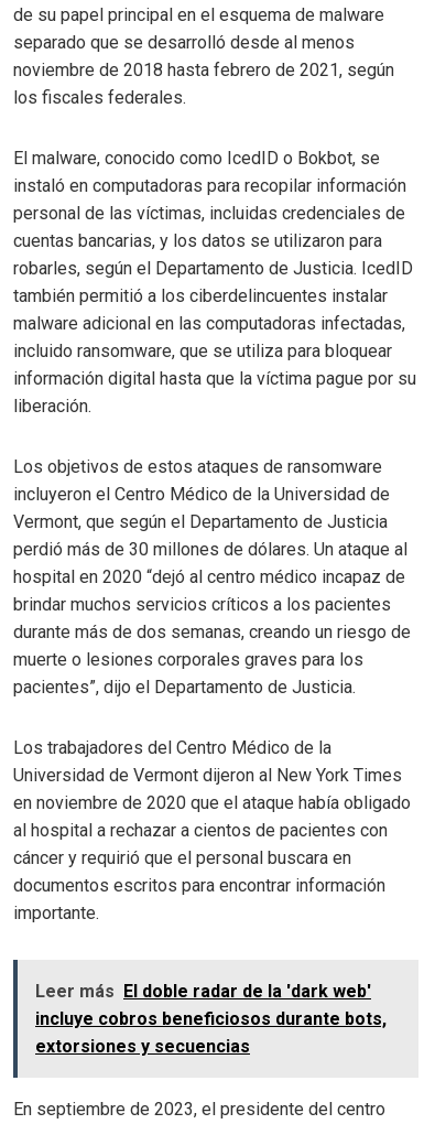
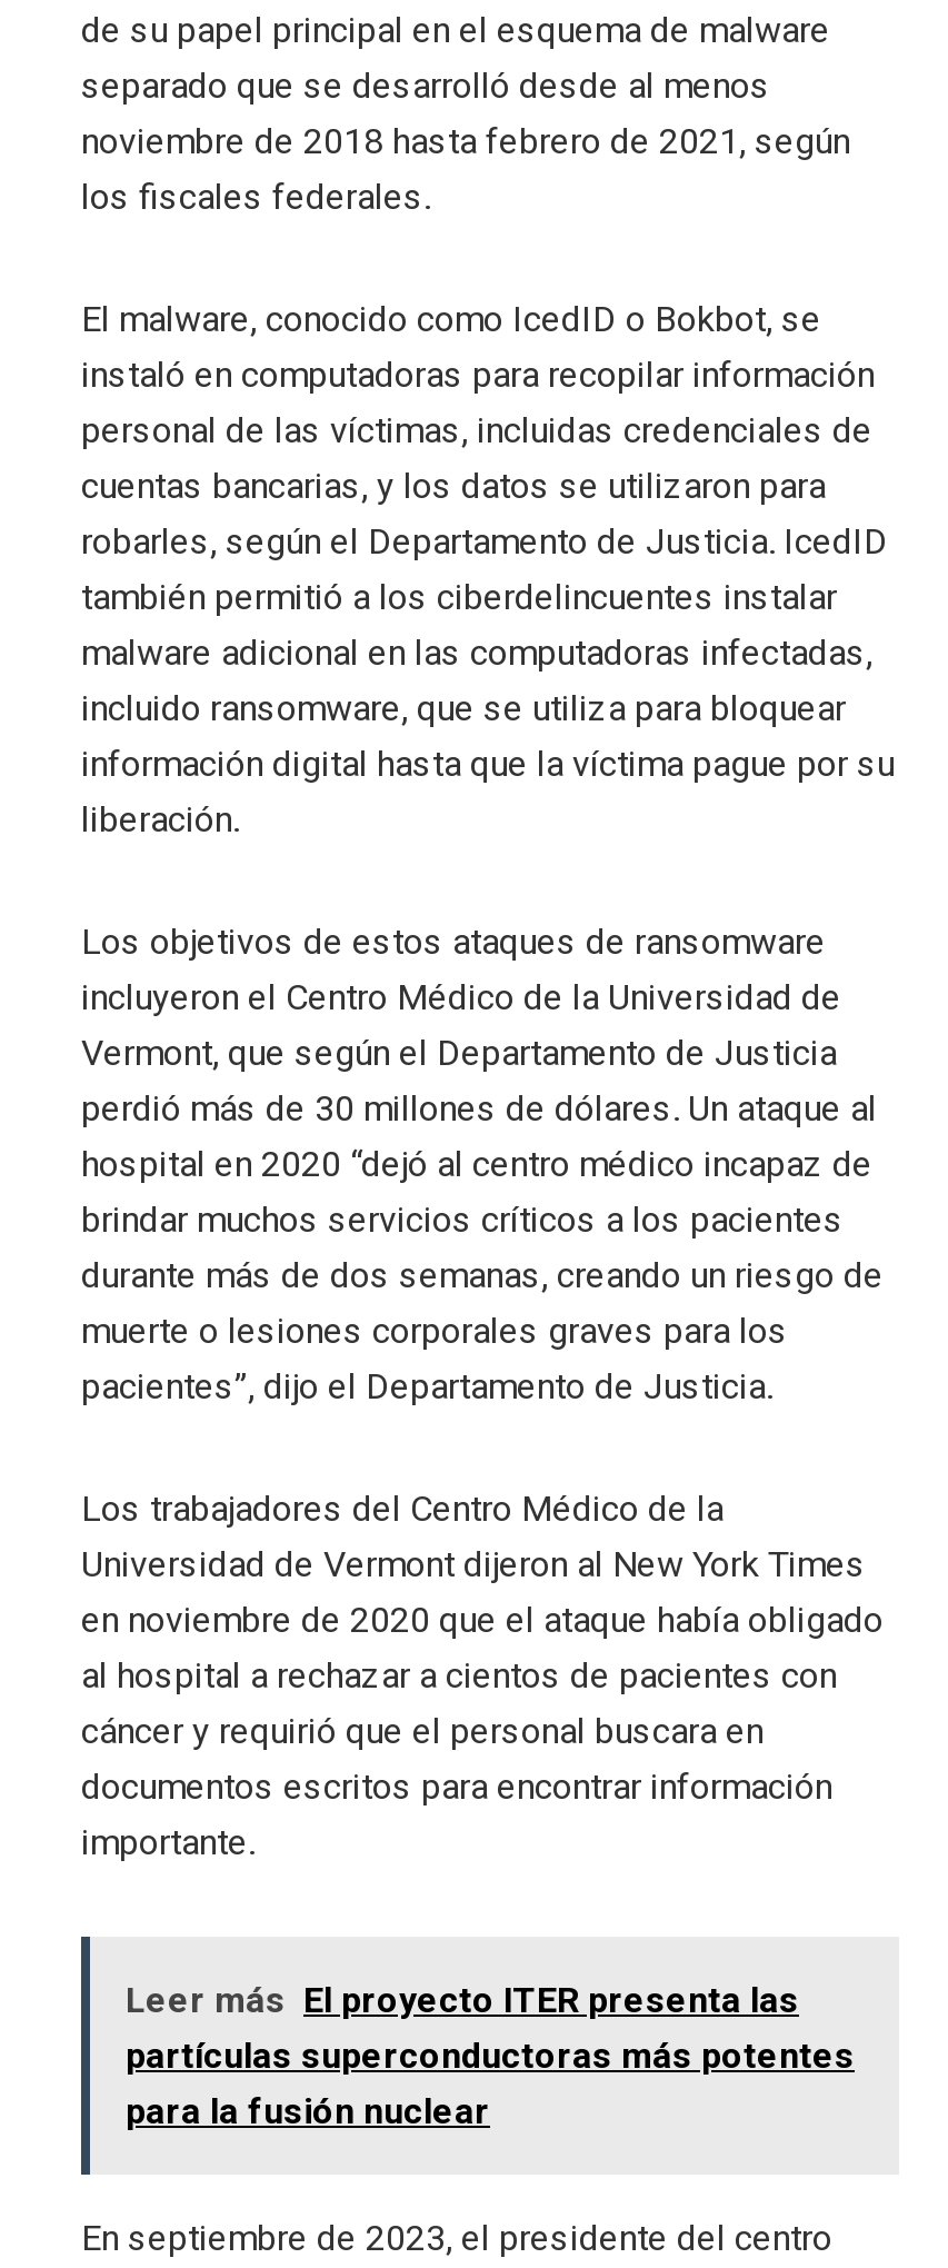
- Leer más El doble radar de la 'dark web'
- incluye cobros beneficiosos durante bots,
- extorsiones y secuencias
+ Leer más El proyecto ITER presenta las
+ partículas superconductoras más potentes
+ para la fusión nuclear
